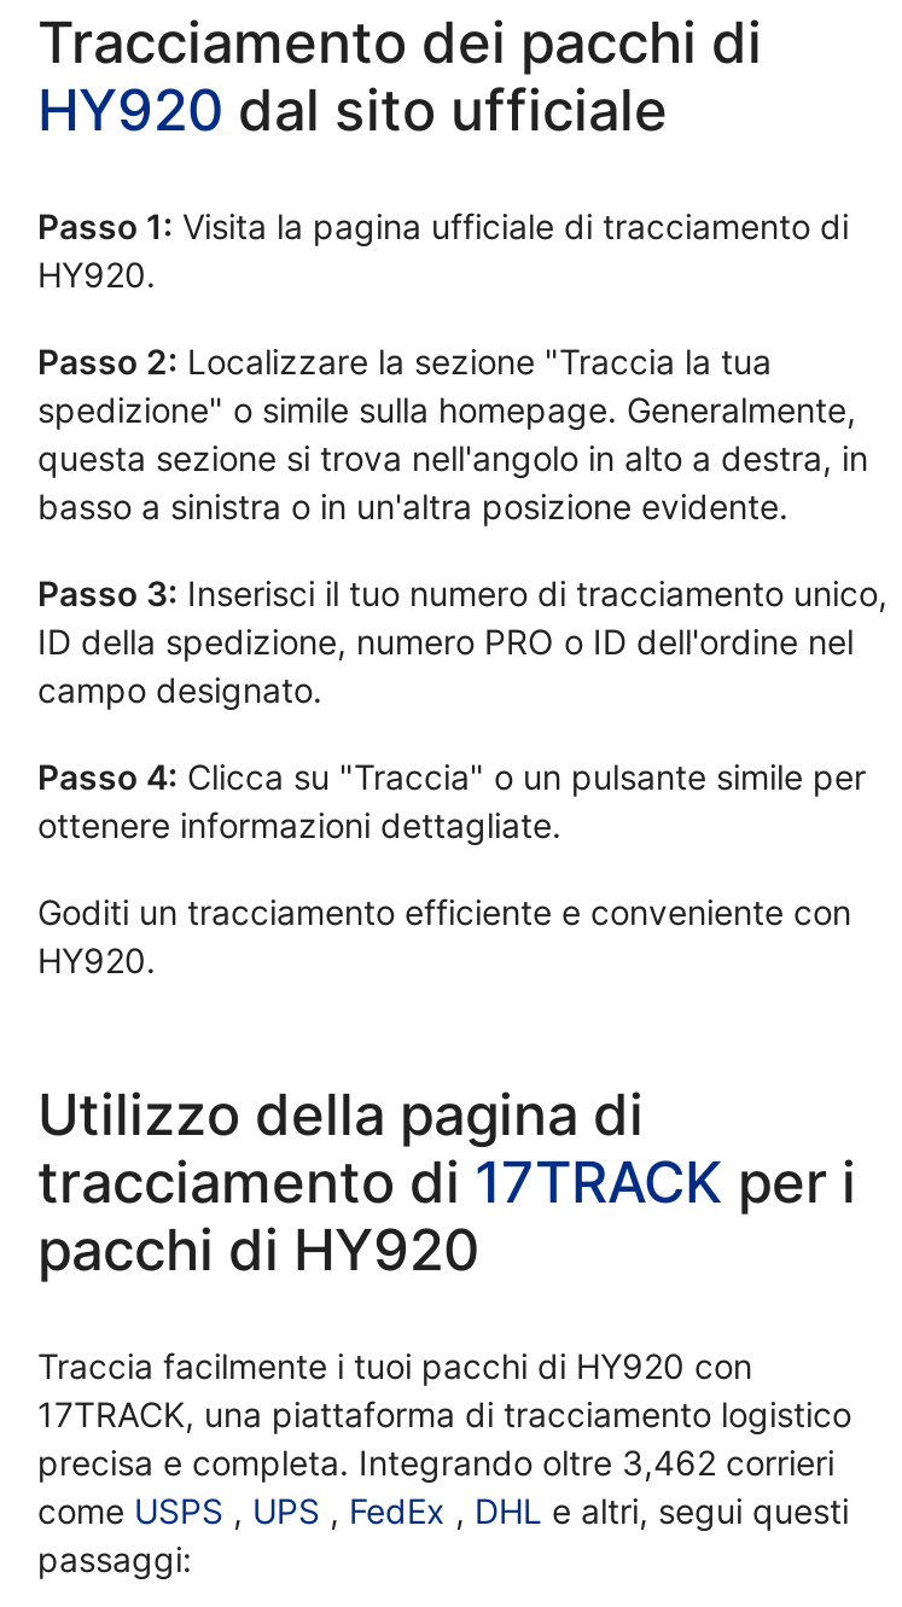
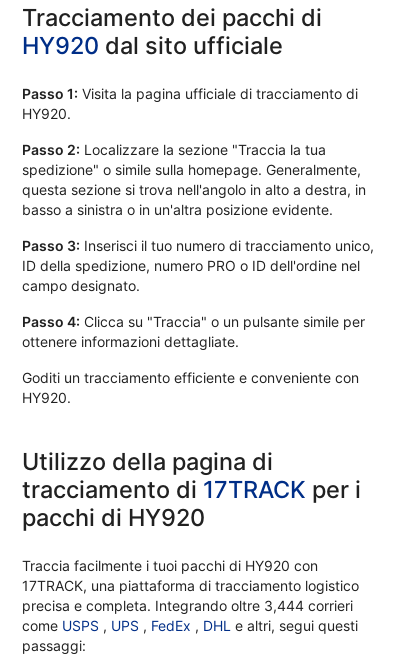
- precisa e completa. Integrando oltre 3,462 corrieri
+ precisa e completa. Integrando oltre 3,444 corrieri
